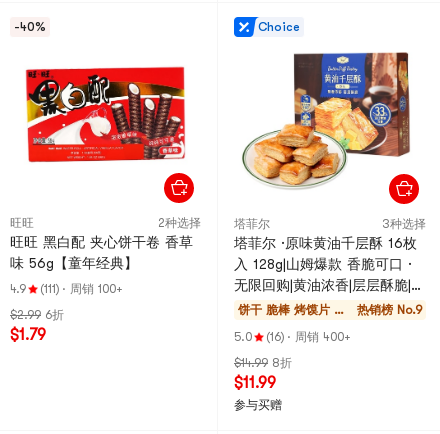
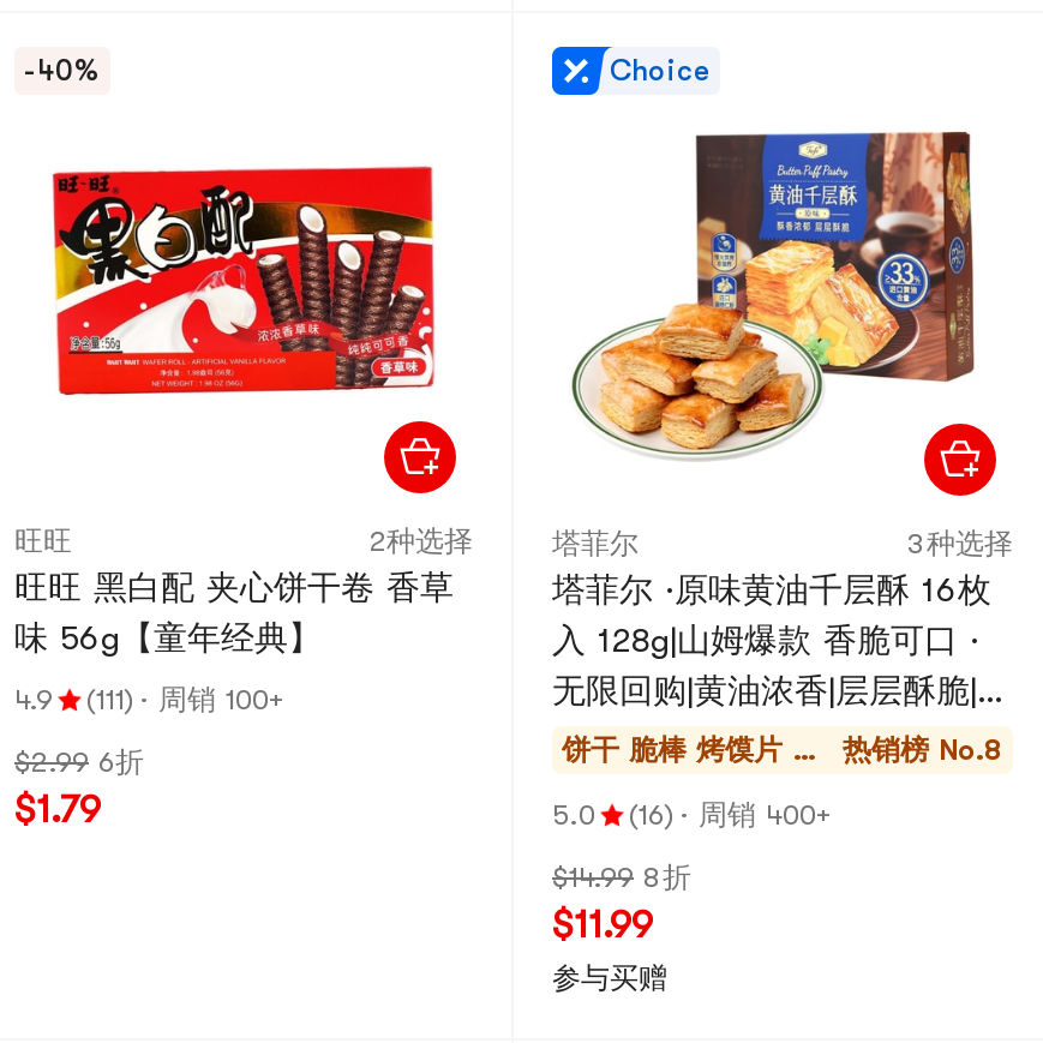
- 热销榜 No.9
+ 热销榜 No.8
